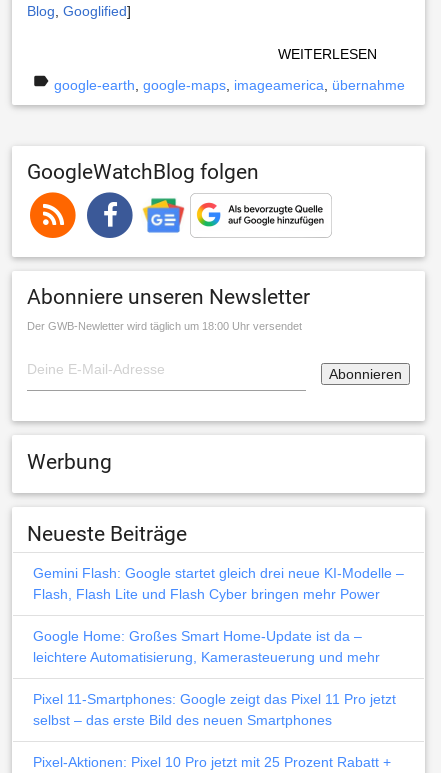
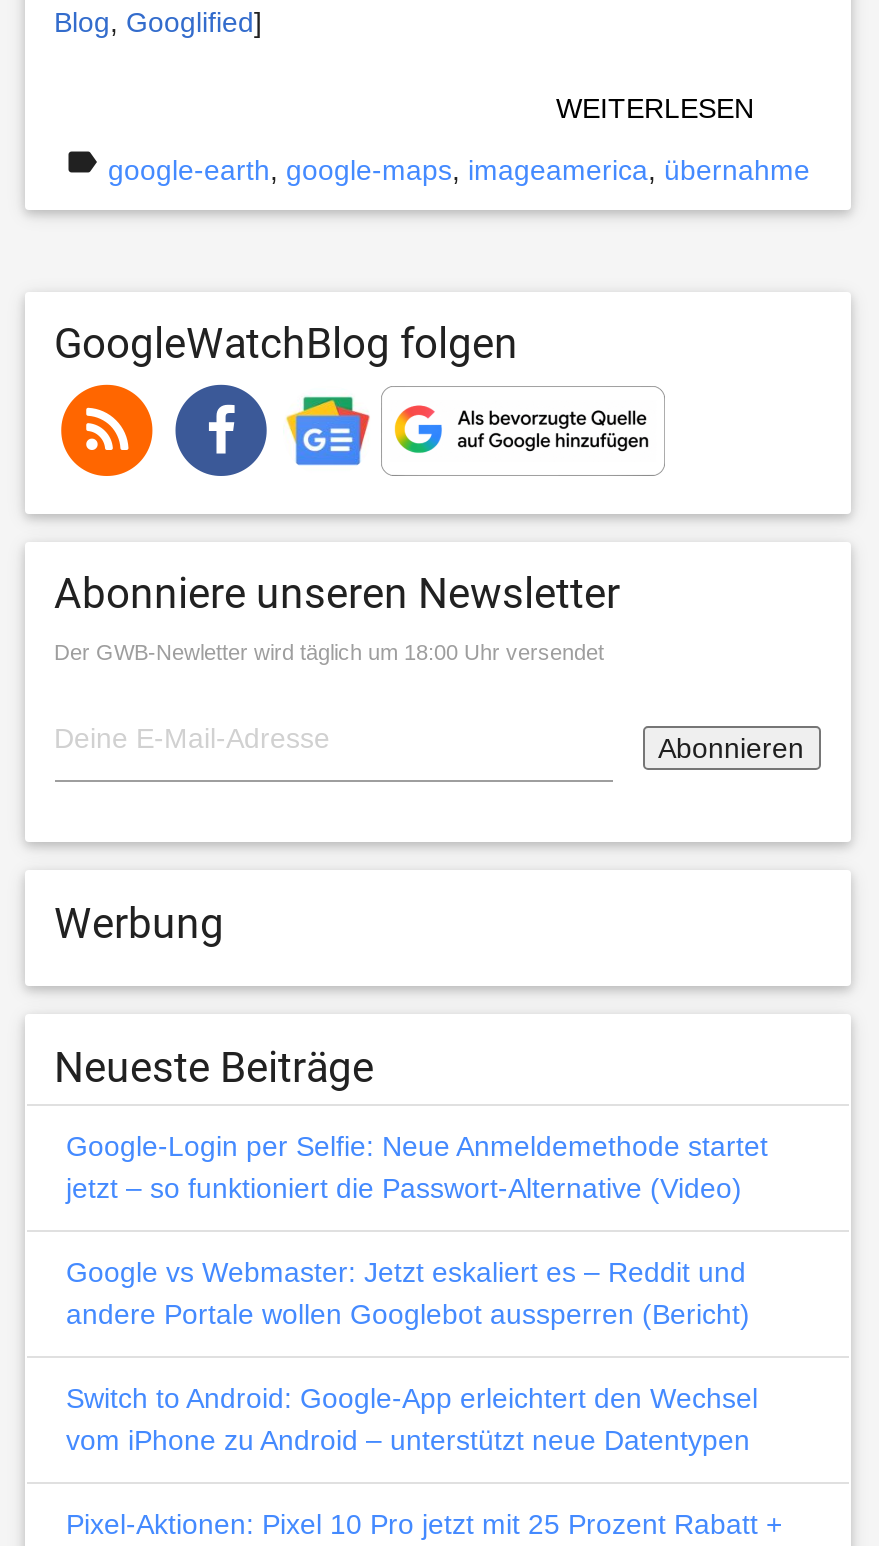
- Gemini Flash: Google startet gleich drei neue KI-Modelle –
- Flash, Flash Lite und Flash Cyber bringen mehr Power
+ Google-Login per Selfie: Neue Anmeldemethode startet
+ jetzt – so funktioniert die Passwort-Alternative (Video)

- Google Home: Großes Smart Home-Update ist da –
- leichtere Automatisierung, Kamerasteuerung und mehr
+ Google vs Webmaster: Jetzt eskaliert es – Reddit und
+ andere Portale wollen Googlebot aussperren (Bericht)

- Pixel 11-Smartphones: Google zeigt das Pixel 11 Pro jetzt
- selbst – das erste Bild des neuen Smartphones
+ Switch to Android: Google-App erleichtert den Wechsel
+ vom iPhone zu Android – unterstützt neue Datentypen
